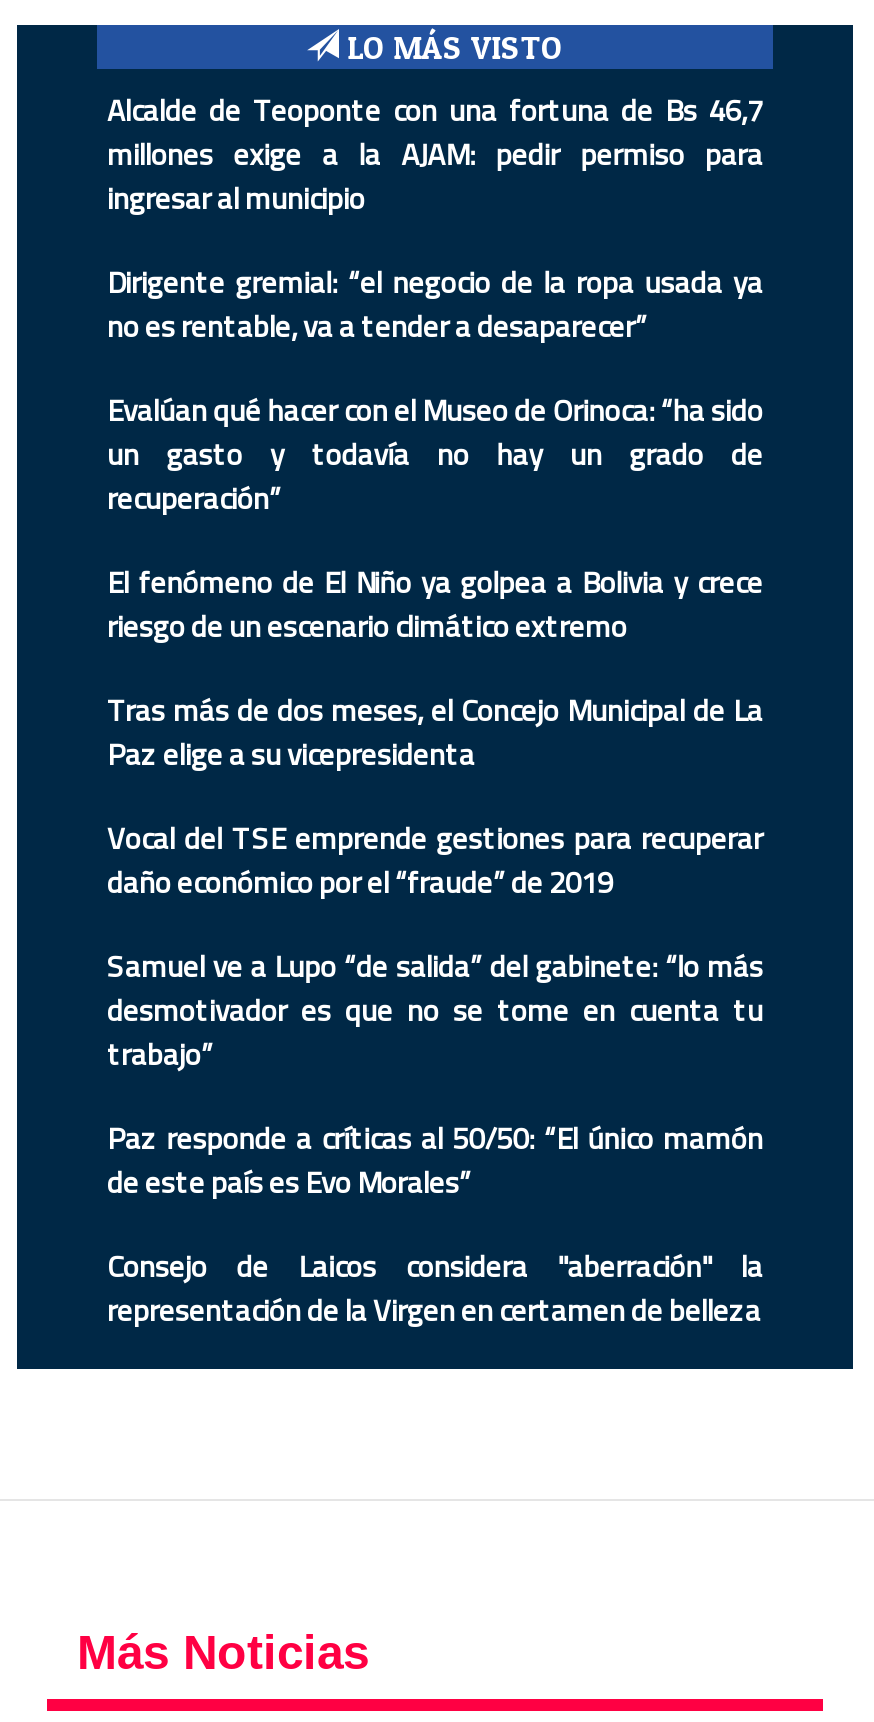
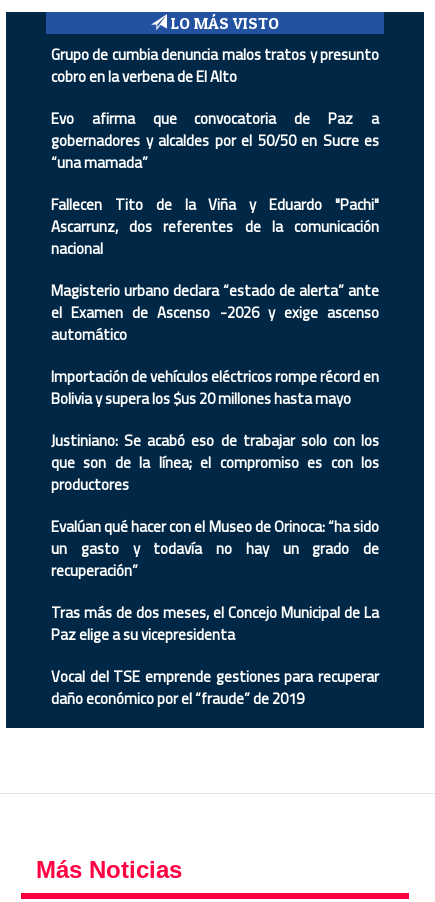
- Alcalde de Teoponte con una fortuna de Bs 46,7
- millones exige a la AJAM: pedir permiso para
- ingresar al municipio
- Dirigente gremial: “el negocio de la ropa usada ya
- no es rentable, va a tender a desaparecer”
+ Grupo de cumbia denuncia malos tratos y presunto
+ cobro en la verbena de El Alto
+ Evo afirma que convocatoria de Paz a
+ gobernadores y alcaldes por el 50/50 en Sucre es
+ “una mamada”
+ Fallecen Tito de la Viña y Eduardo "Pachi"
+ Ascarrunz, dos referentes de la comunicación
+ nacional
+ Magisterio urbano declara “estado de alerta” ante
+ el Examen de Ascenso -2026 y exige ascenso
+ automático
+ Importación de vehículos eléctricos rompe récord en
+ Bolivia y supera los $us 20 millones hasta mayo
+ Justiniano: Se acabó eso de trabajar solo con los
+ que son de la línea; el compromiso es con los
+ productores

moved down: Evalúan qué hacer con el Museo de Orinoca: “ha sido | un gasto y todavía no hay un grado de

- El fenómeno de El Niño ya golpea a Bolivia y crece
- riesgo de un escenario climático extremo

moved down: Tras más de dos meses, el Concejo Municipal de La | Paz elige a su vicepresidenta | Vocal del TSE emprende gestiones para recuperar | daño económico por el “fraude” de 2019

- Samuel ve a Lupo “de salida” del gabinete: “lo más
- desmotivador es que no se tome en cuenta tu
- trabajo”
- Paz responde a críticas al 50/50: “El único mamón
- de este país es Evo Morales”
- Consejo de Laicos considera "aberración" la
- representación de la Virgen en certamen de belleza
